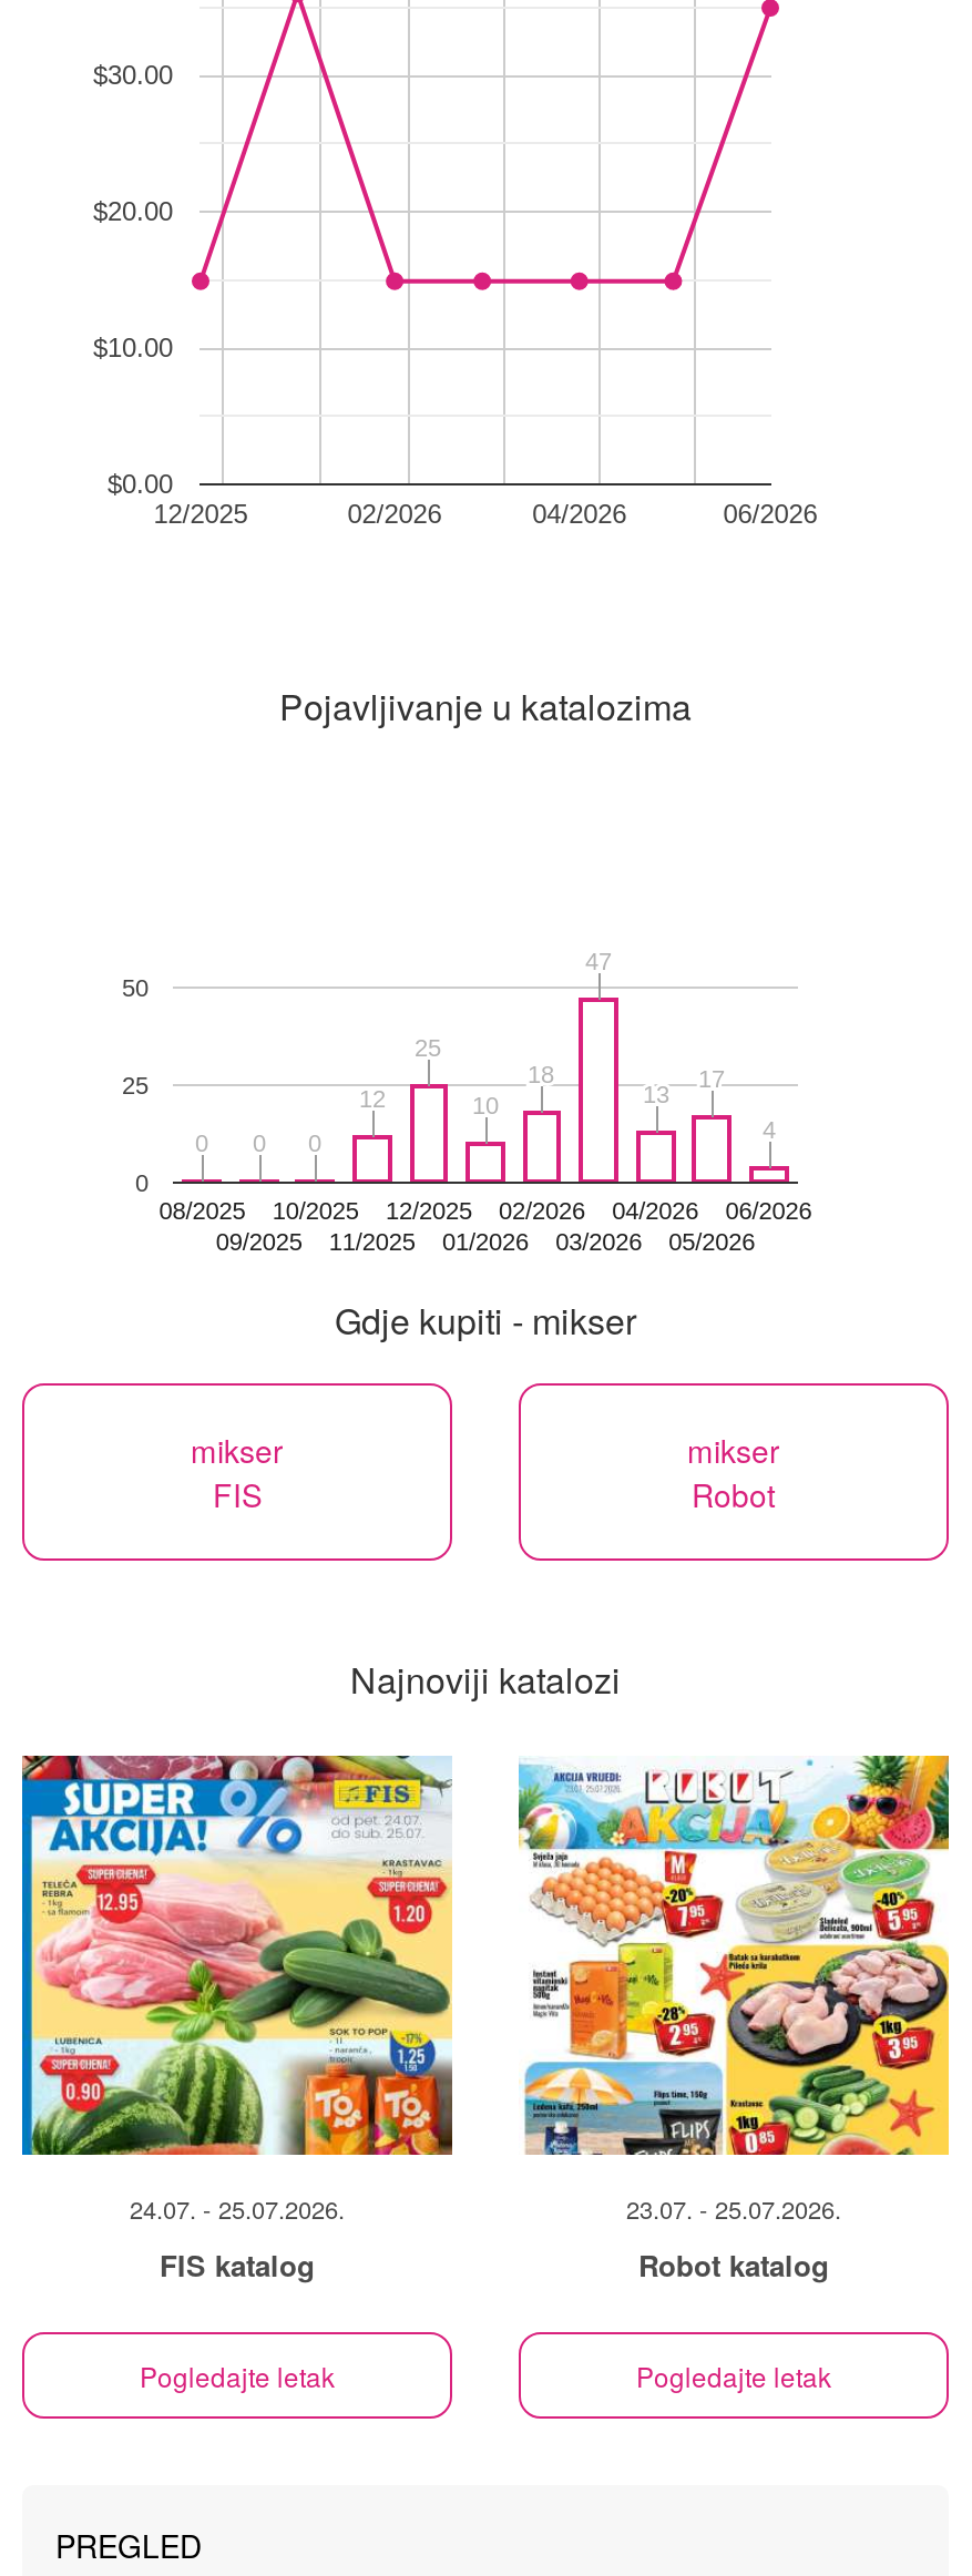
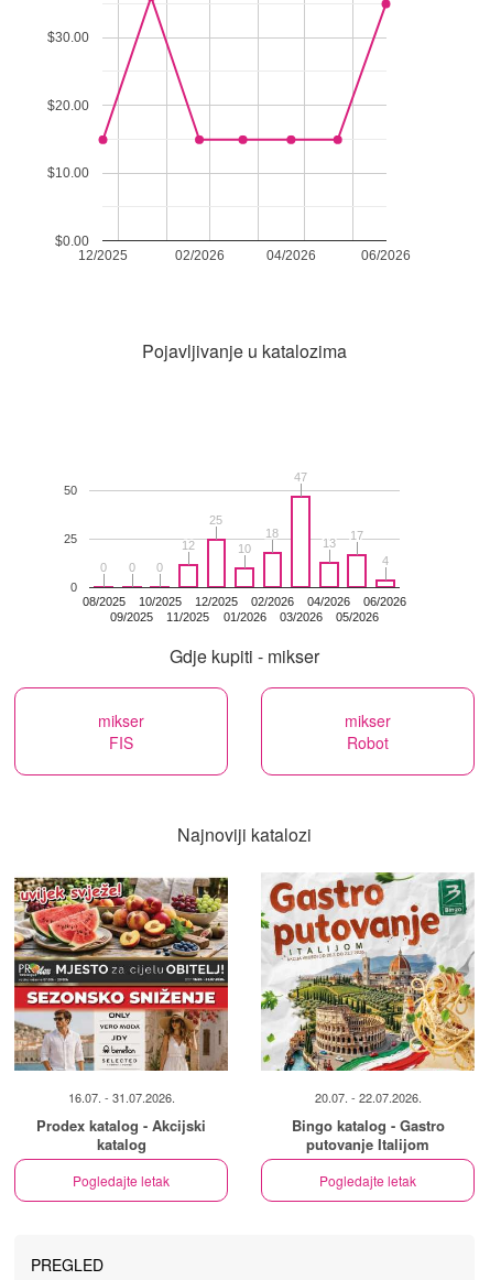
- [image]
- 24.07. - 25.07.2026.
+ [image]
+ 16.07. - 31.07.2026.

- [image]
- 23.07. - 25.07.2026.
+ [image]
+ 20.07. - 22.07.2026.

- FIS katalog
+ Prodex katalog - Akcijski
+ katalog

- Robot katalog
+ Bingo katalog - Gastro
+ putovanje Italijom
